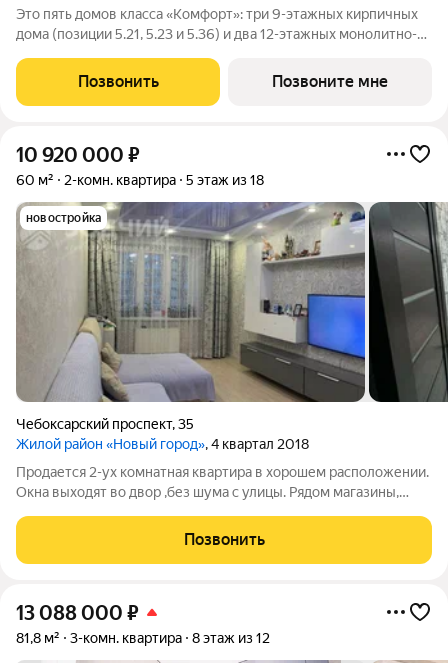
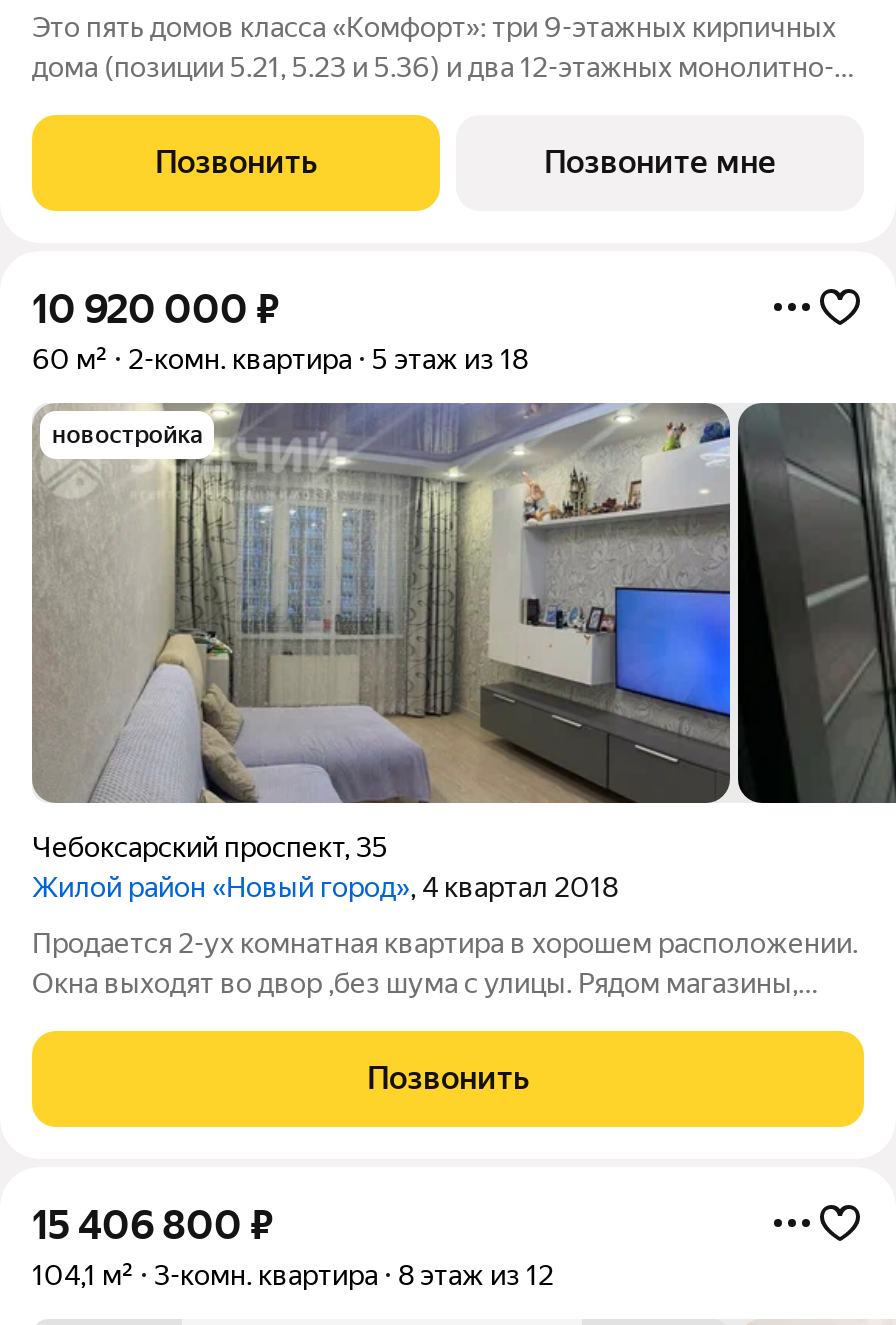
- 13 088 000 ₽
+ 15 406 800 ₽

- 81,8 м²
+ 104,1 м²
